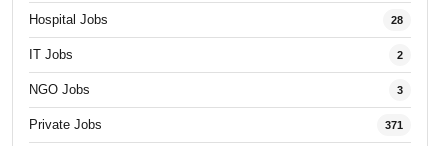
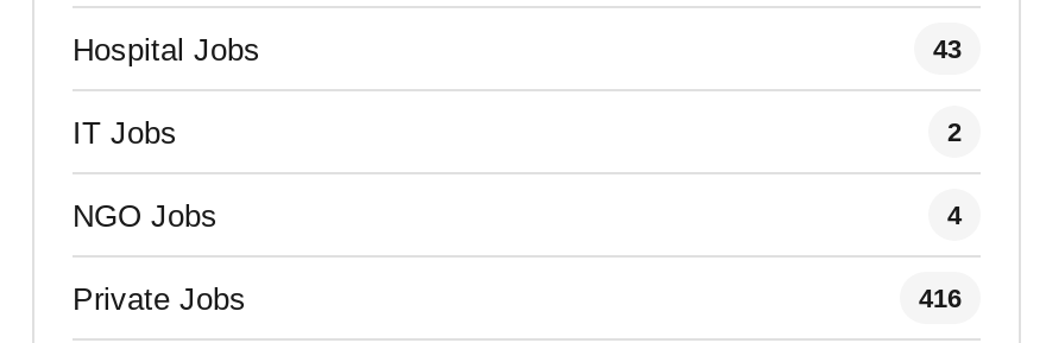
- 28
+ 43

- 3
+ 4

- 371
+ 416
